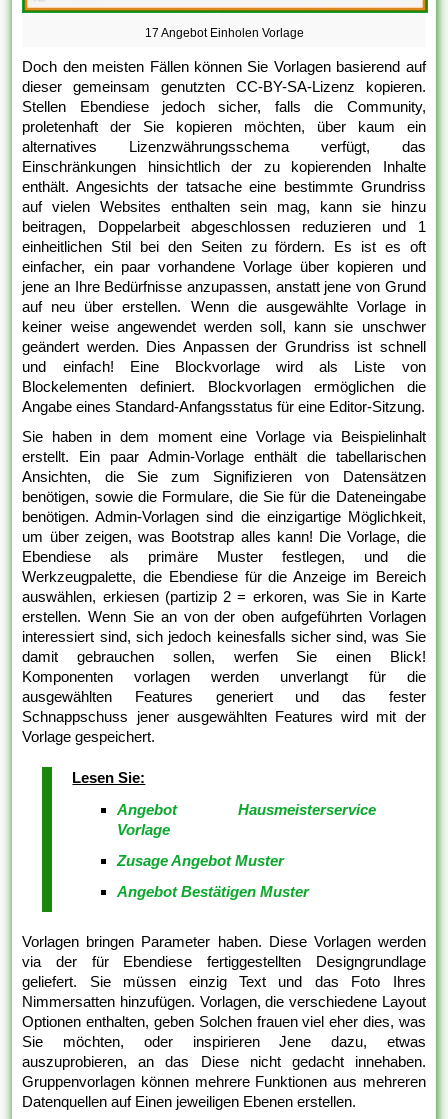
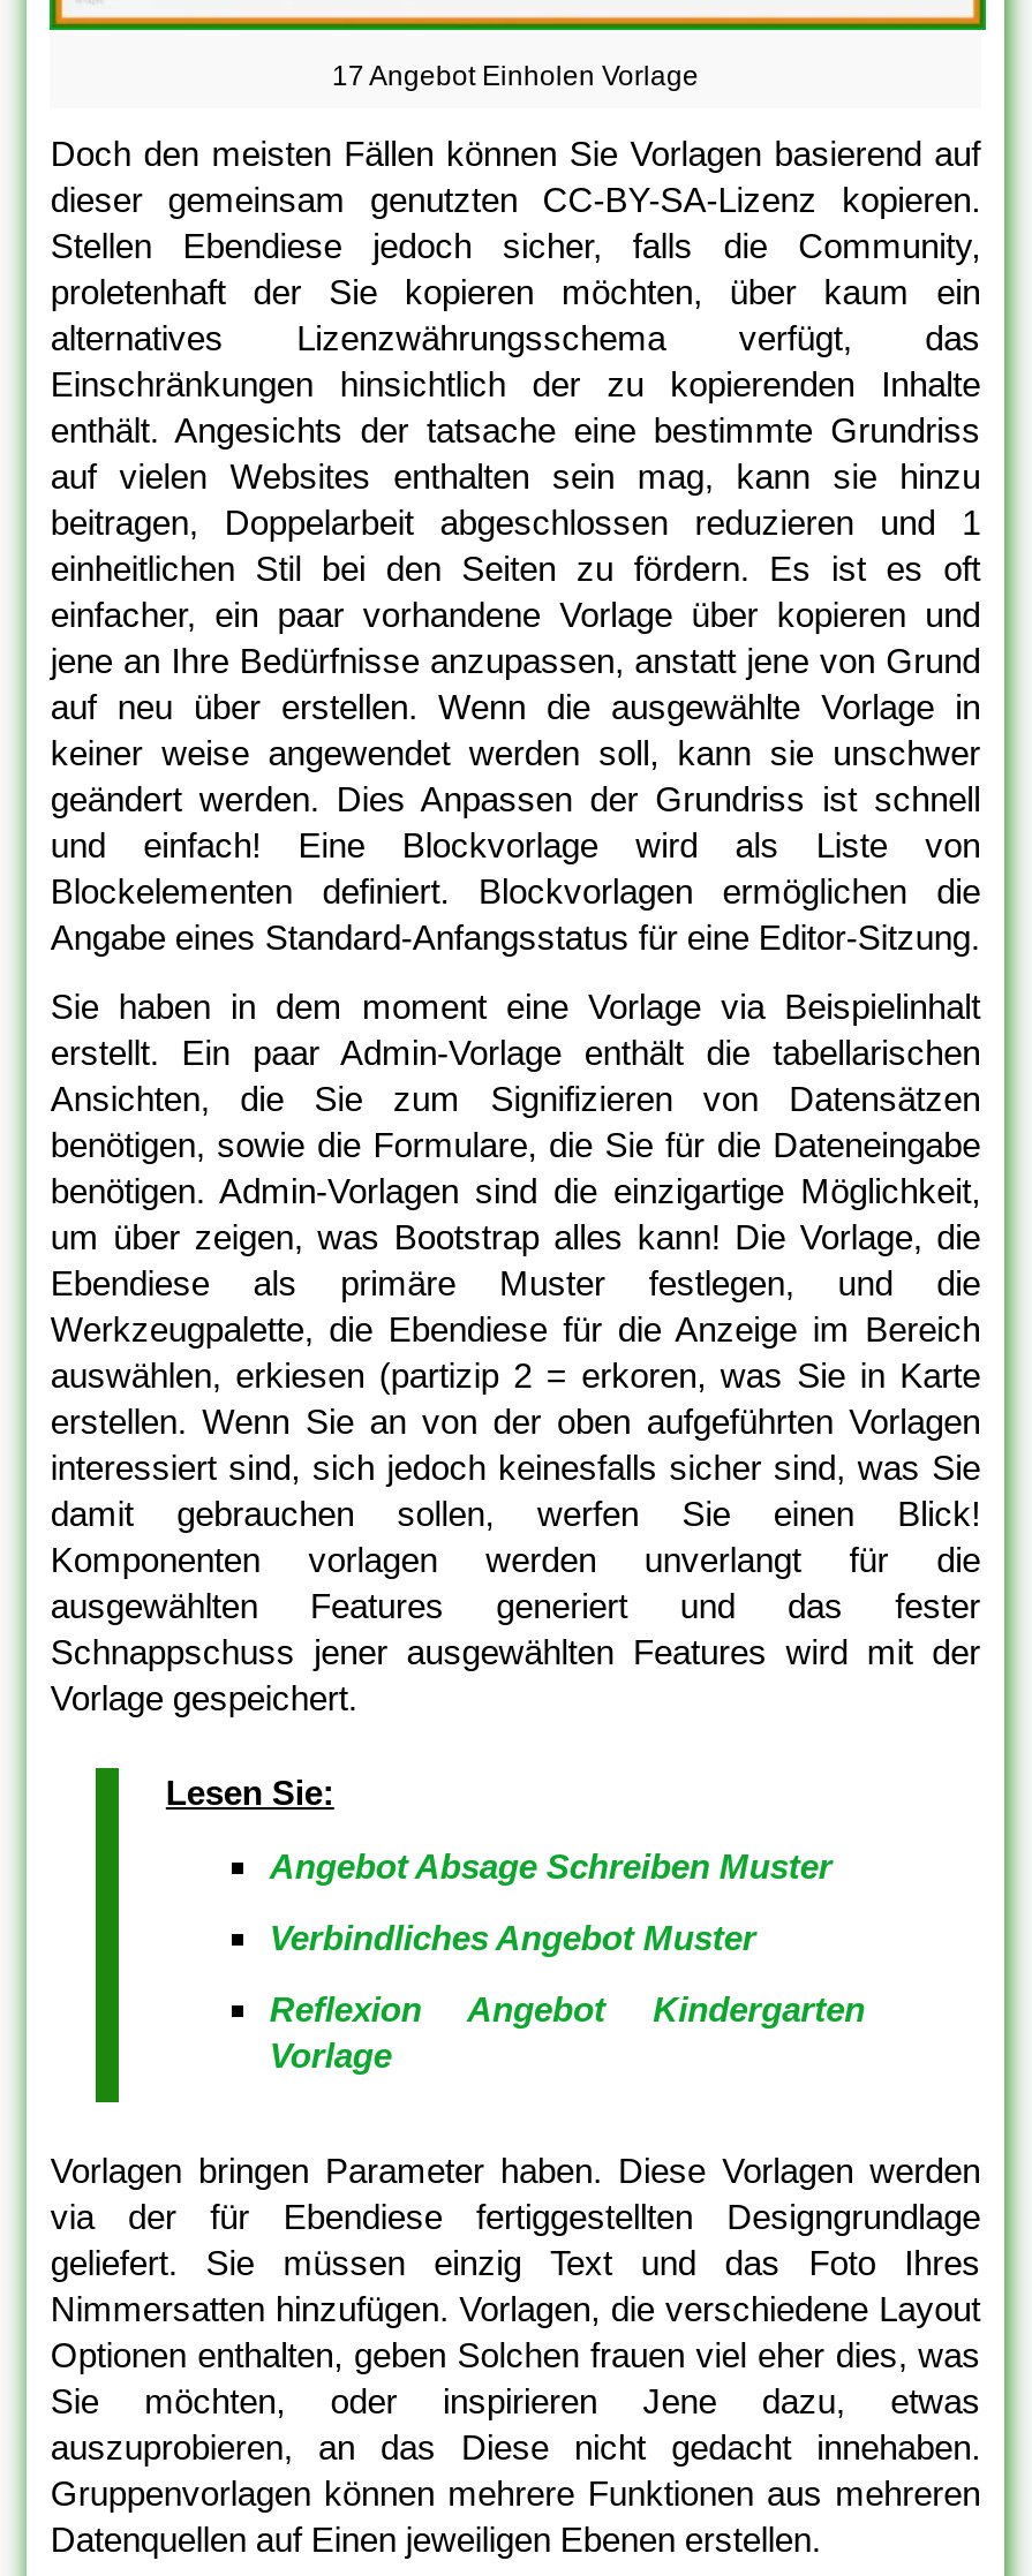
- Angebot Hausmeisterservice
+ Angebot Absage Schreiben Muster
+ Verbindliches Angebot Muster
+ Reflexion Angebot Kindergarten

moved down: Vorlage

- Zusage Angebot Muster
- Angebot Bestätigen Muster
